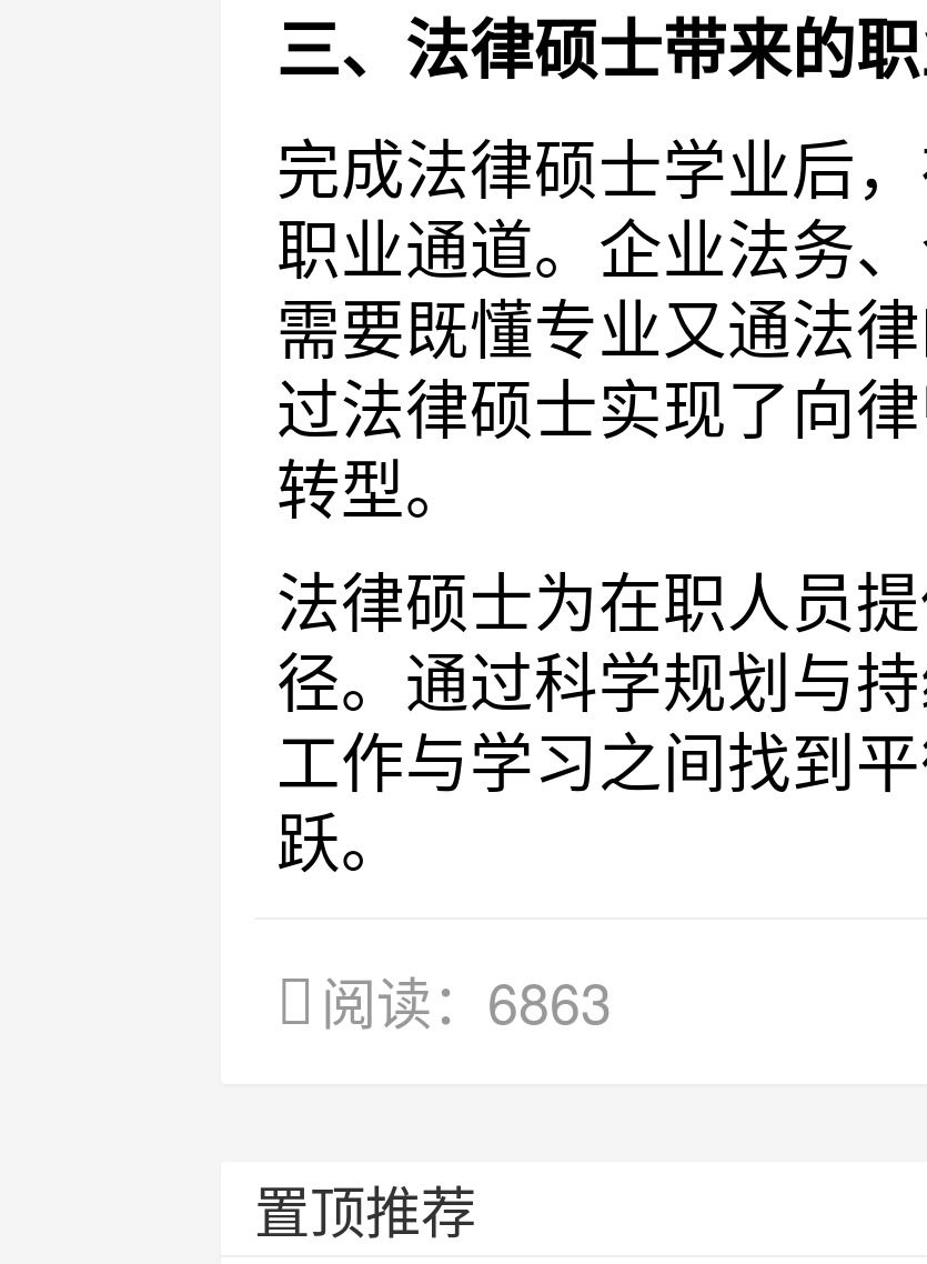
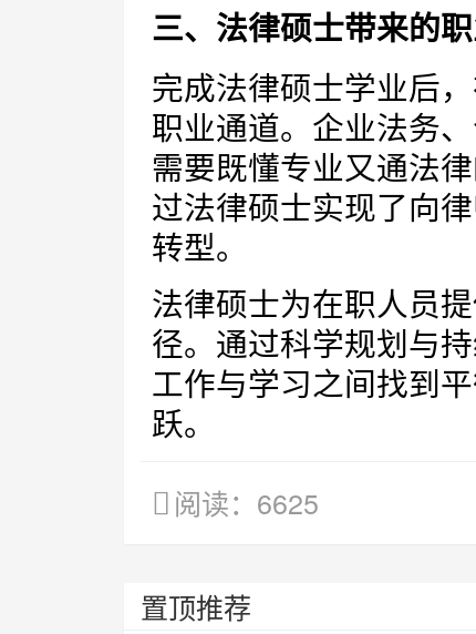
- 阅读：6863
+ 阅读：6625
